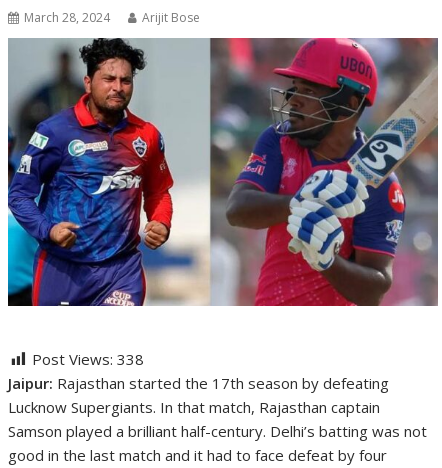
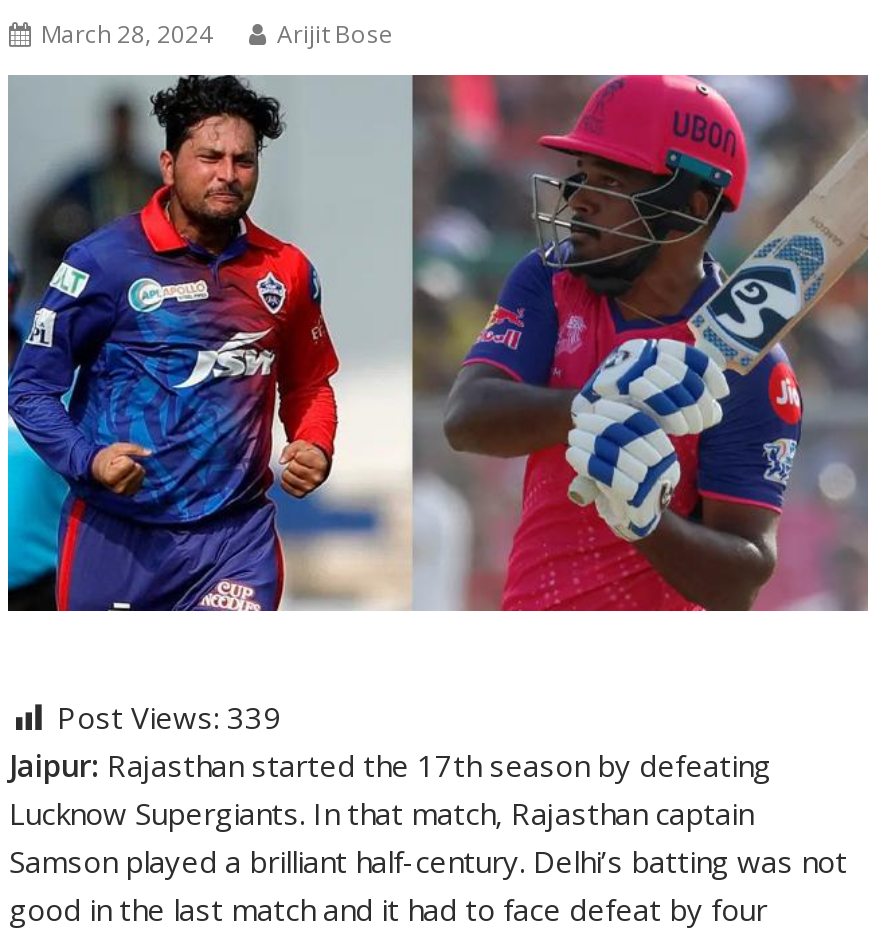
- Post Views: 338
+ Post Views: 339
